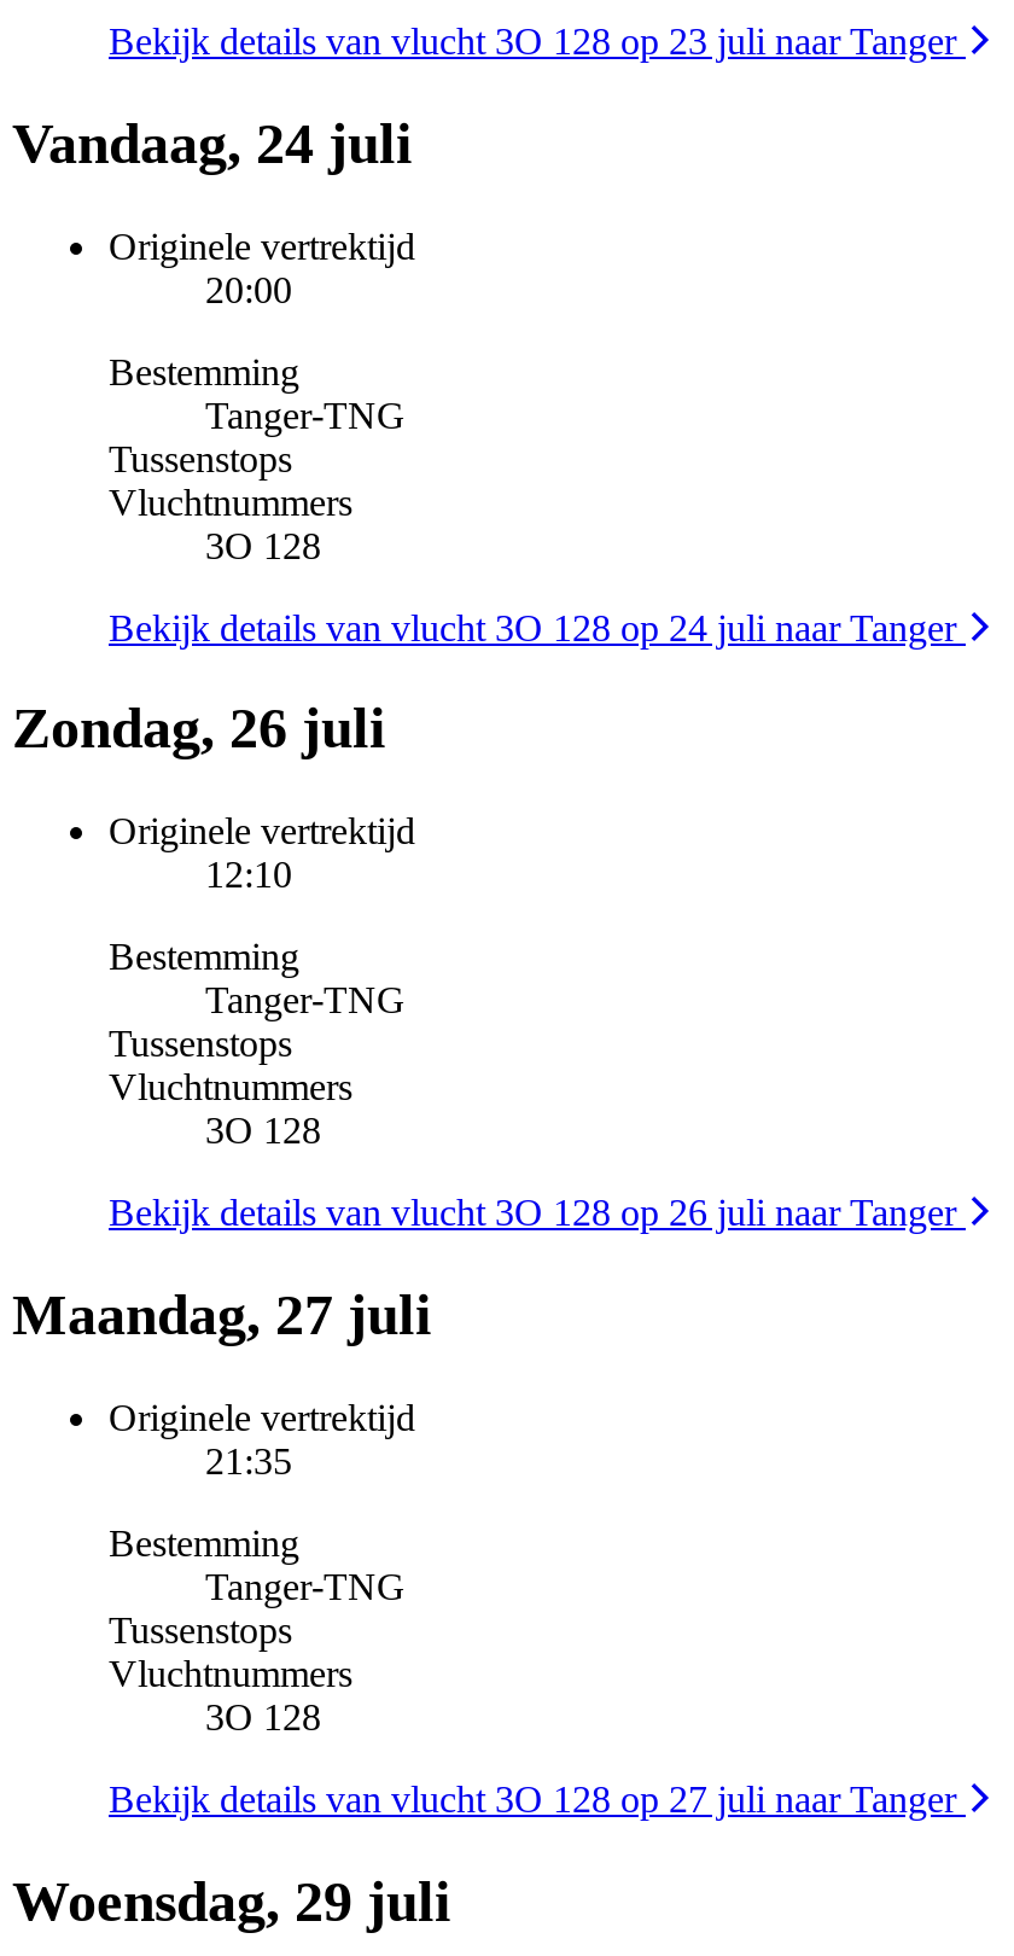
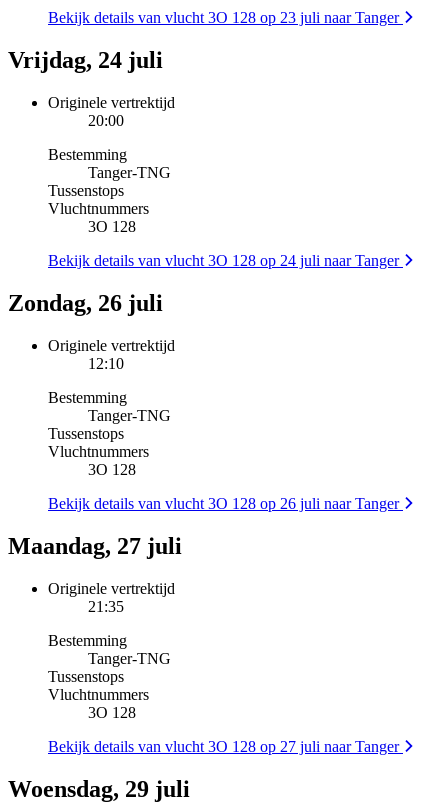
- Vandaag, 24 juli
+ Vrijdag, 24 juli
